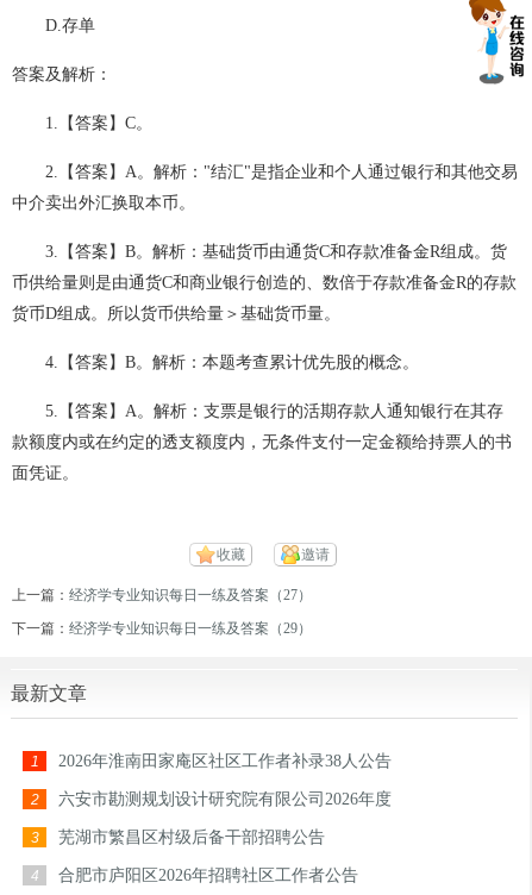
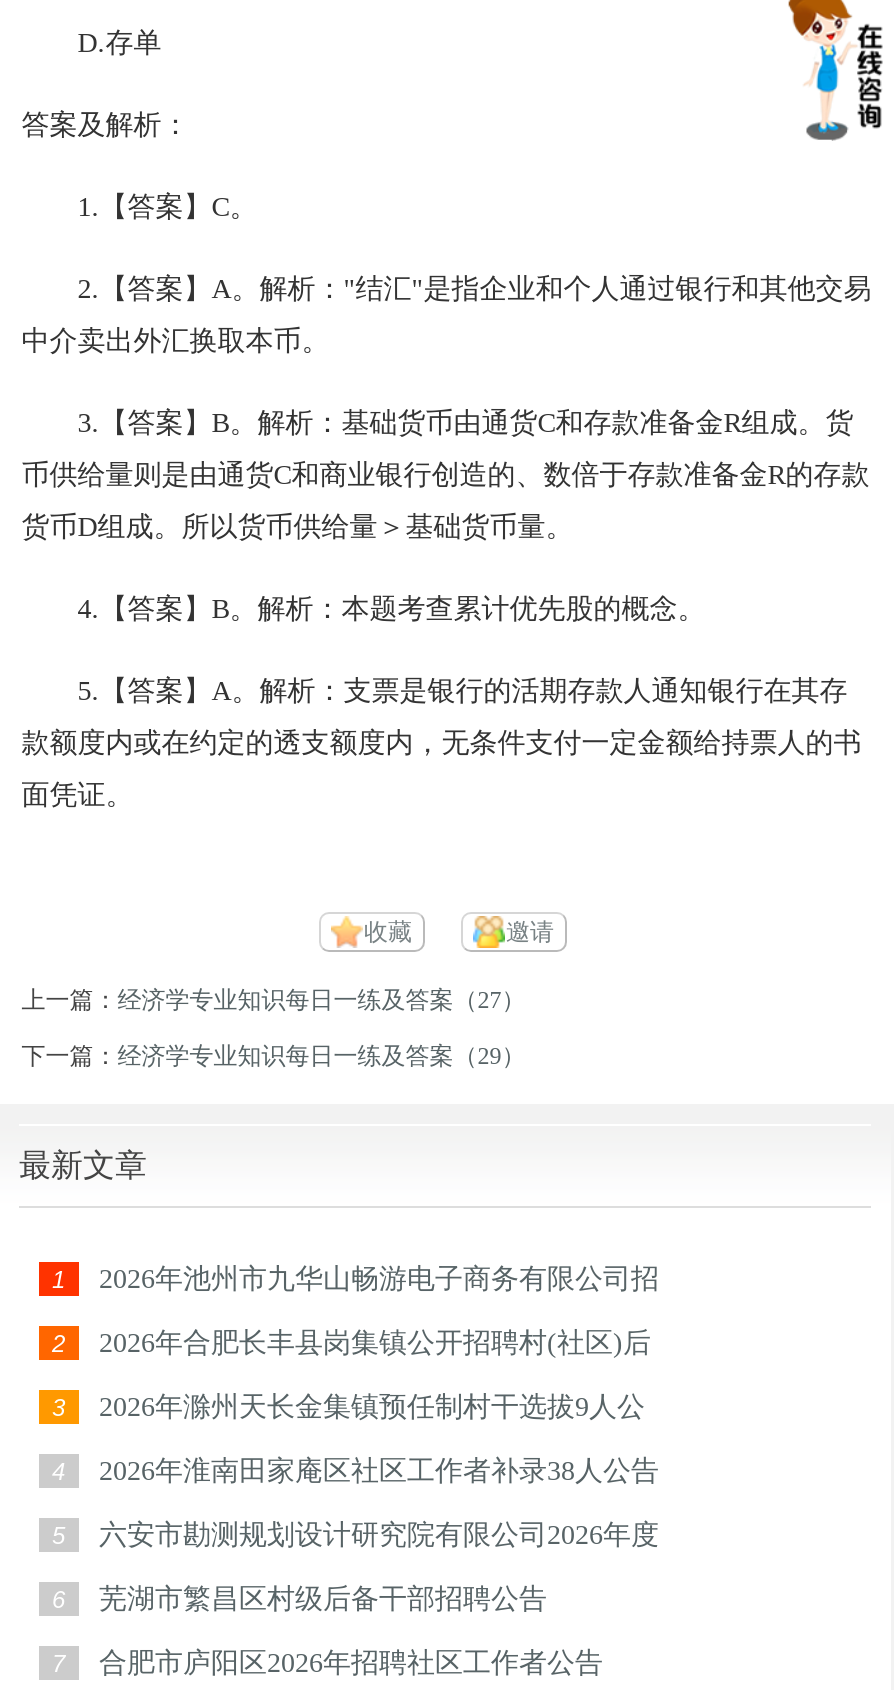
+ 2026年池州市九华山畅游电子商务有限公司招
+ 2
+ 2026年合肥长丰县岗集镇公开招聘村(社区)后
+ 3
+ 2026年滁州天长金集镇预任制村干选拔9人公
+ 4

- 2 六安市勘测规划设计研究院有限公司2026年度
+ 5 六安市勘测规划设计研究院有限公司2026年度

- 3 芜湖市繁昌区村级后备干部招聘公告
+ 6 芜湖市繁昌区村级后备干部招聘公告

- 4 合肥市庐阳区2026年招聘社区工作者公告
+ 7 合肥市庐阳区2026年招聘社区工作者公告
